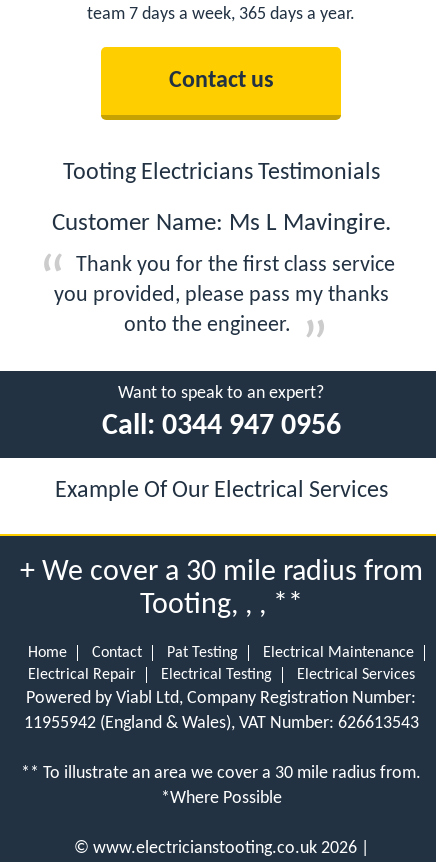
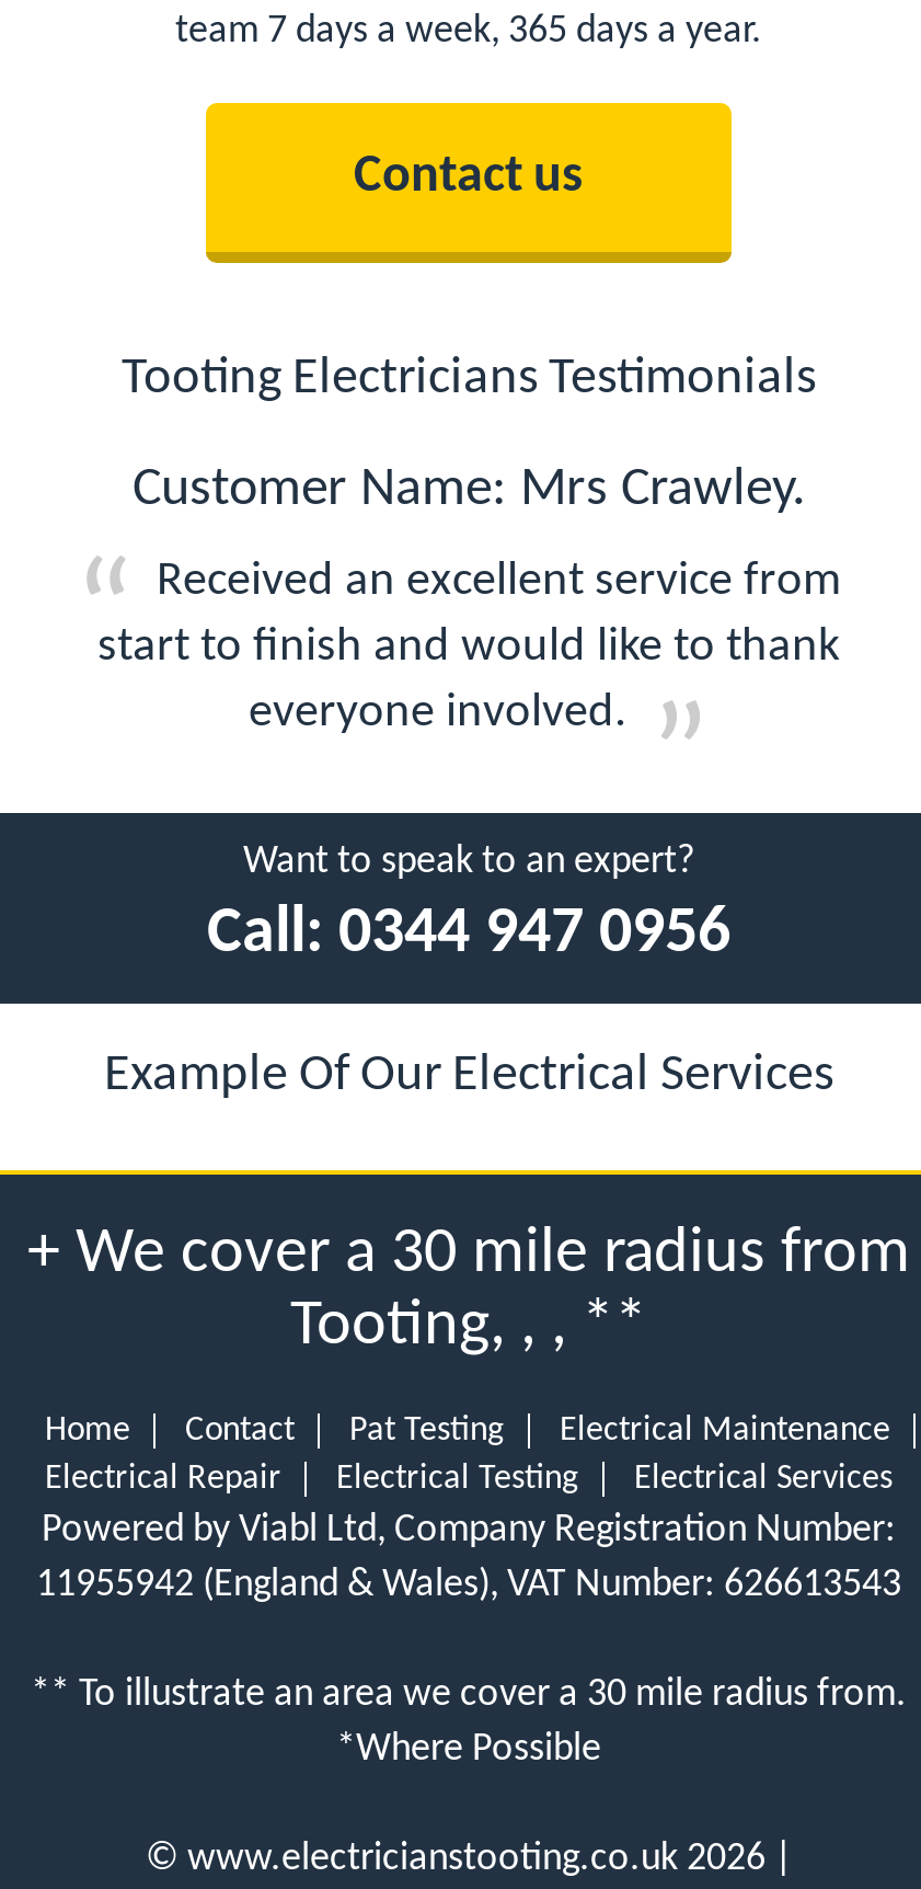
- Customer Name: Ms L Mavingire.
+ Customer Name: Mrs Crawley.

- Thank you for the first class service
- you provided, please pass my thanks
- onto the engineer.
+ Received an excellent service from
+ start to finish and would like to thank
+ everyone involved.
